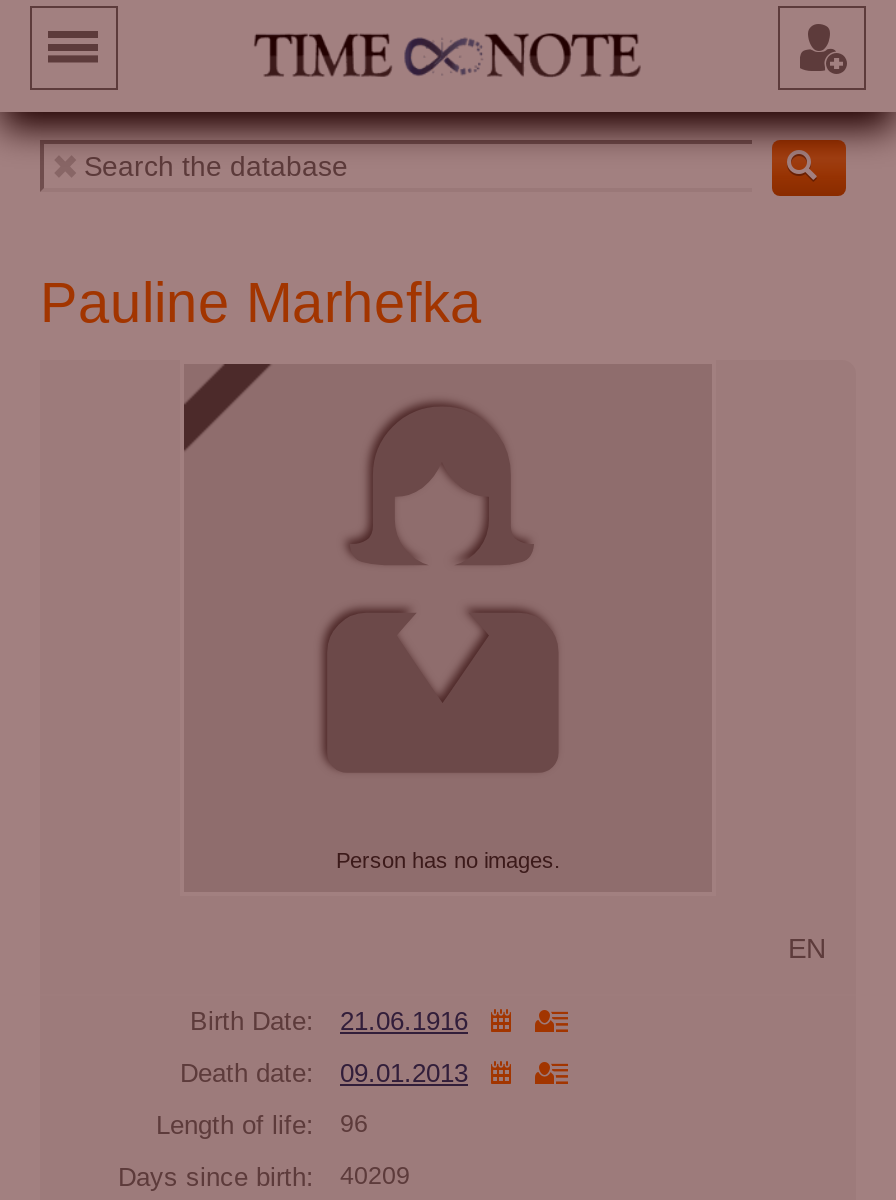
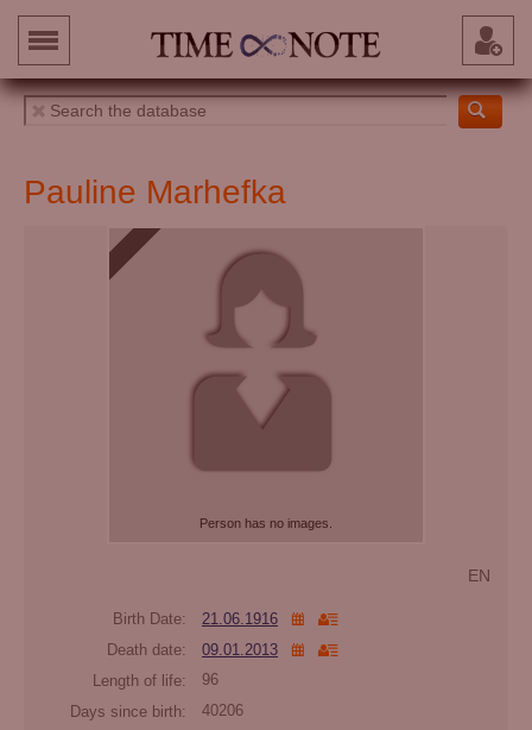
- Days since birth: 40209
+ Days since birth: 40206
